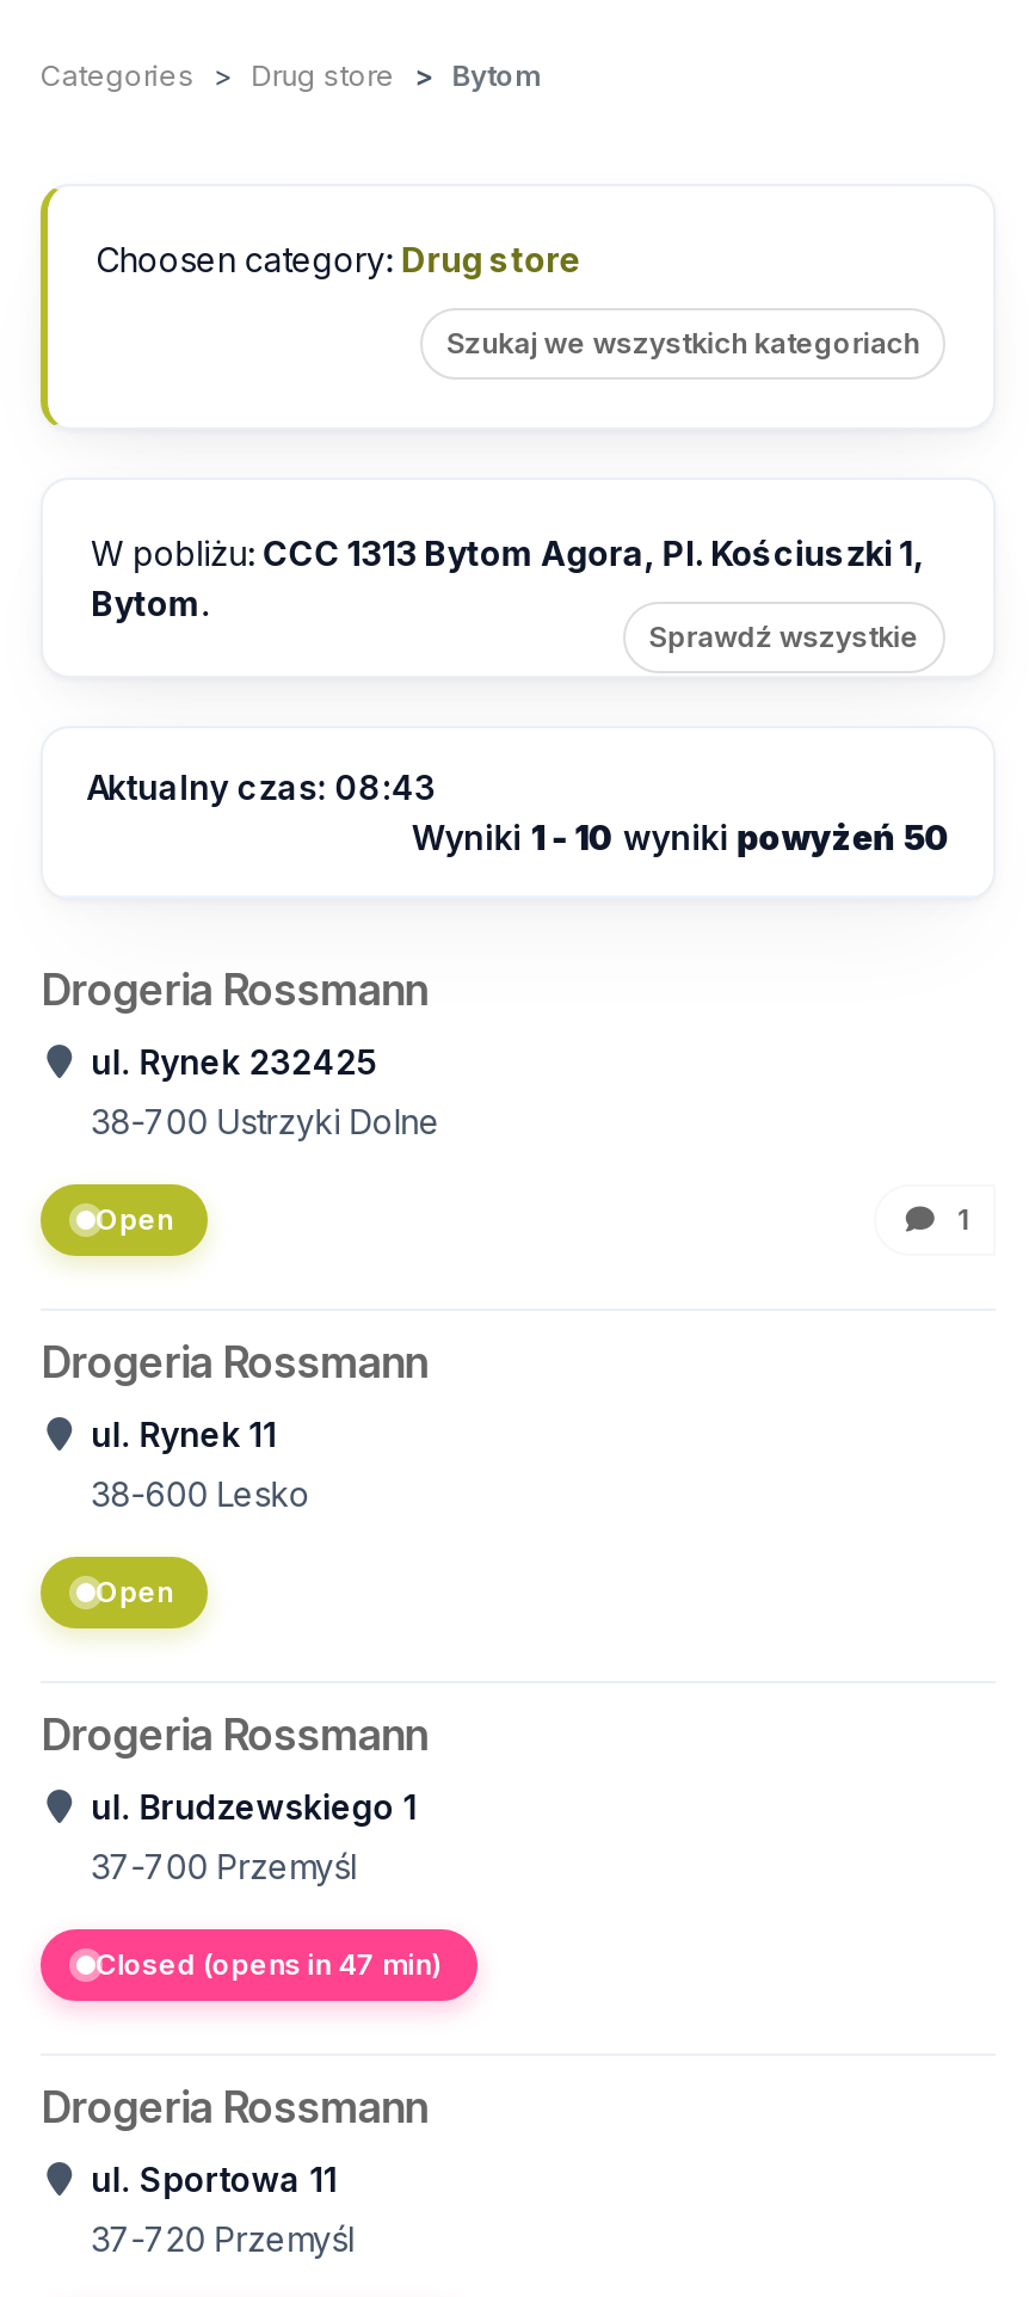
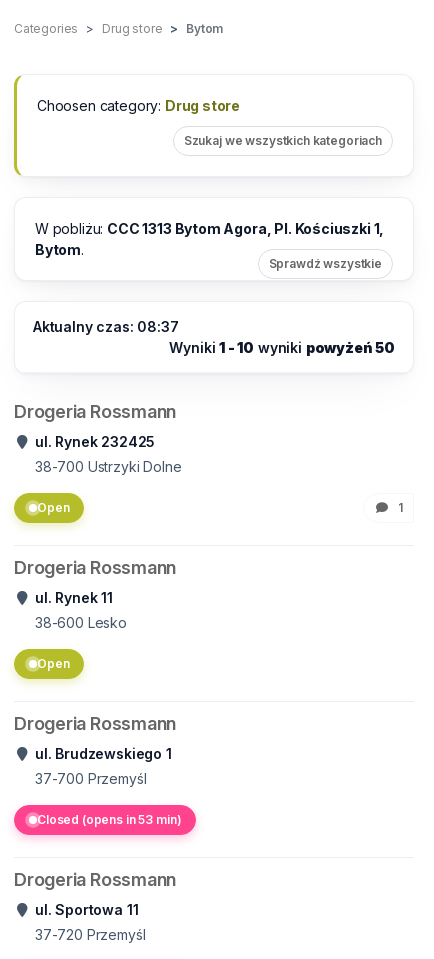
- Aktualny czas: 08:43
+ Aktualny czas: 08:37

- Closed (opens in 47 min)
+ Closed (opens in 53 min)
